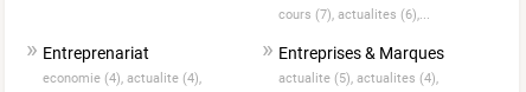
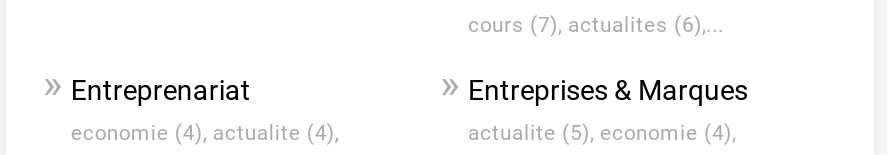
- actualite (5), actualites (4),
+ actualite (5), economie (4),
